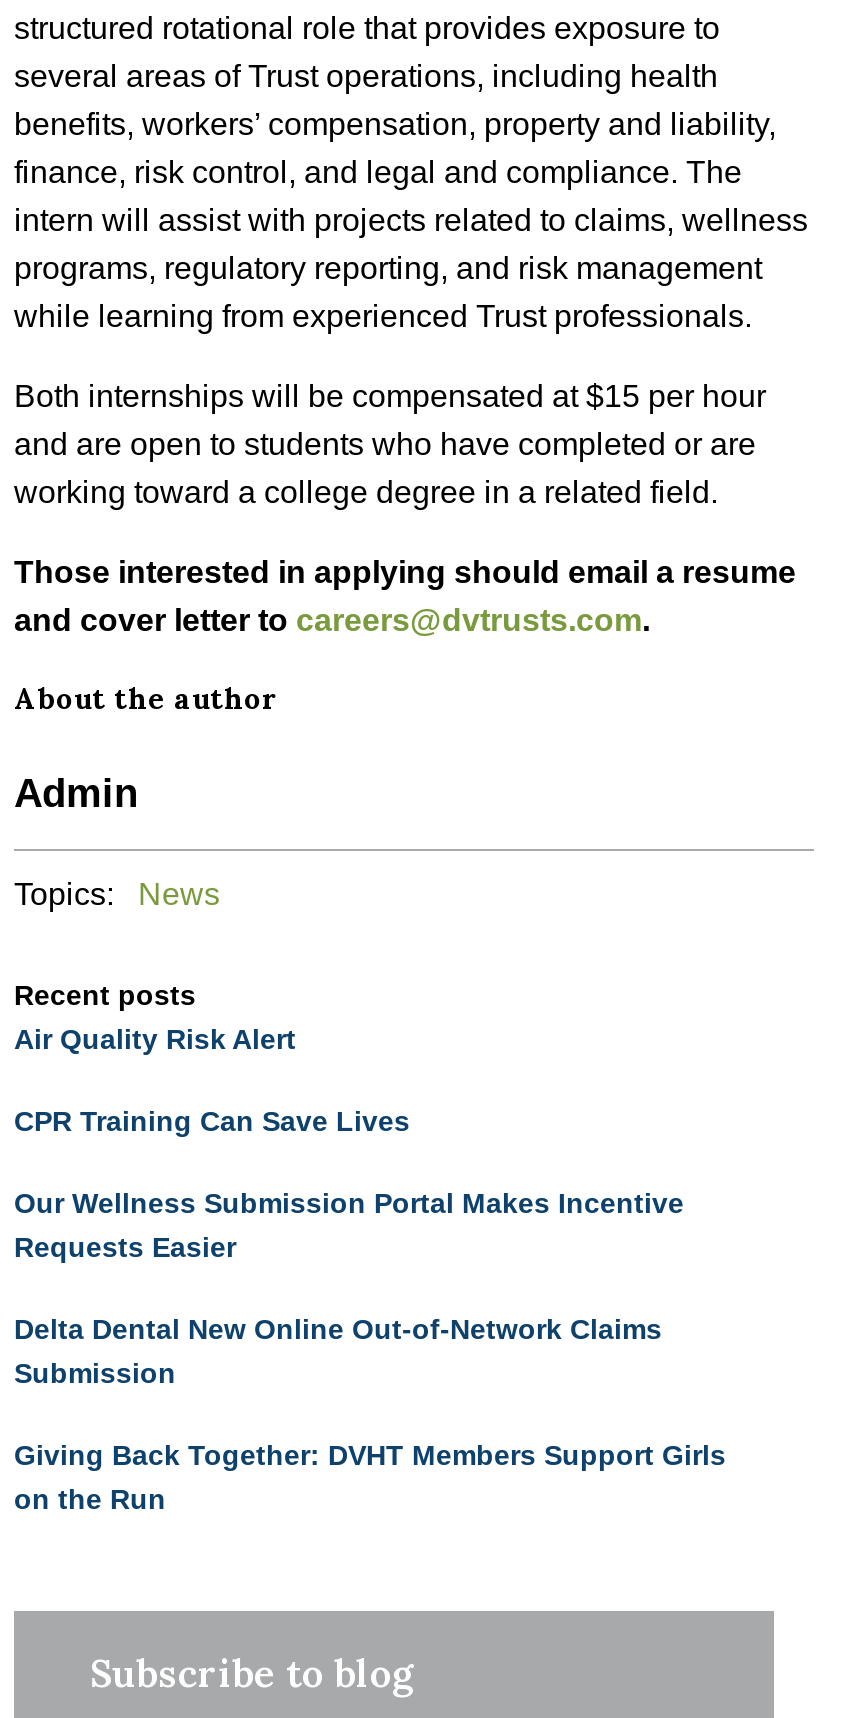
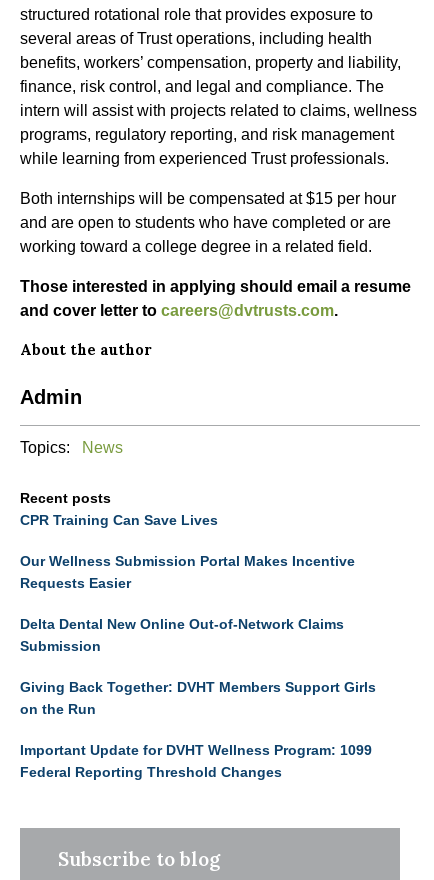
- Air Quality Risk Alert

moved up: CPR Training Can Save Lives | Our Wellness Submission Portal Makes Incentive | Requests Easier | Delta Dental New Online Out-of-Network Claims | Submission | Giving Back Together: DVHT Members Support Girls | on the Run

+ Important Update for DVHT Wellness Program: 1099
+ Federal Reporting Threshold Changes
